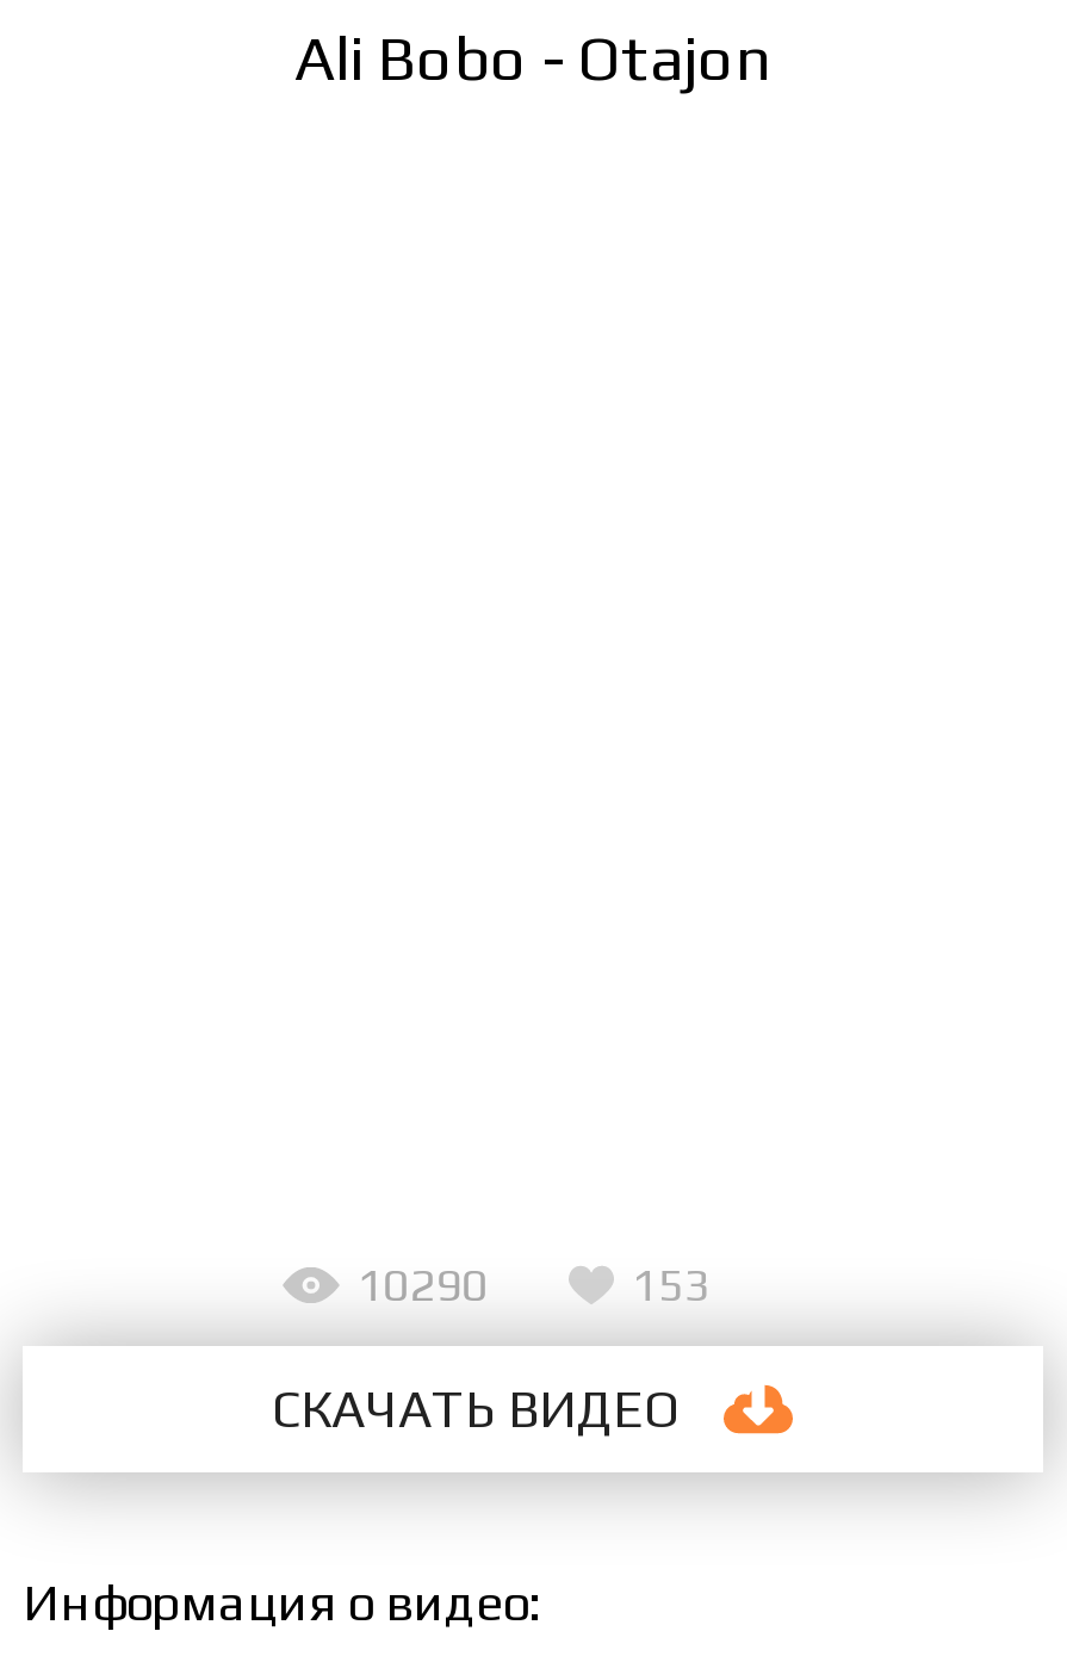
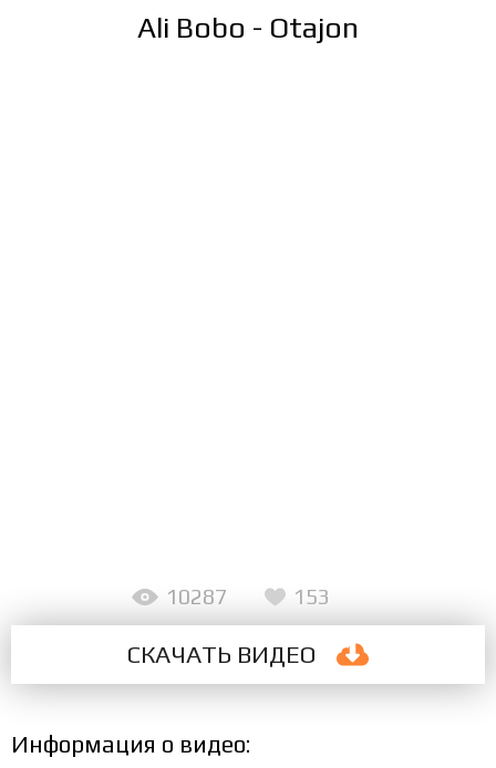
- 10290
+ 10287
